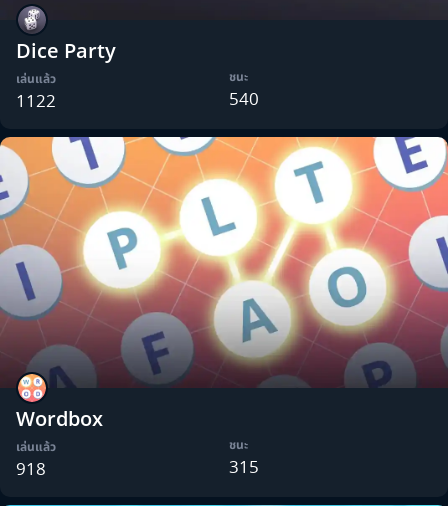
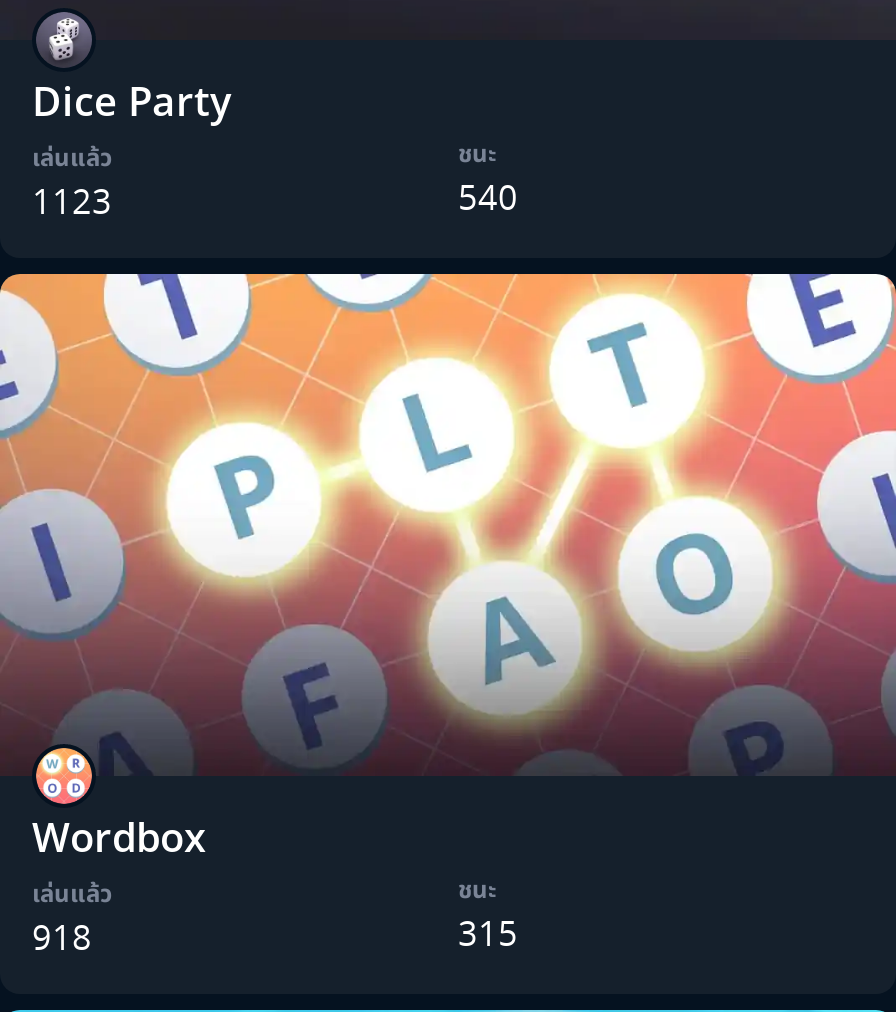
- 1122
+ 1123
